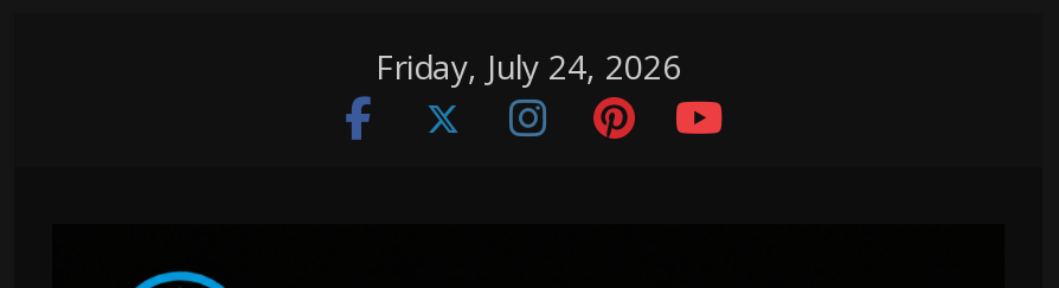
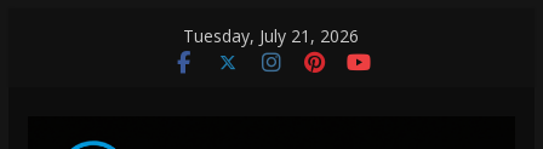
- Friday, July 24, 2026
+ Tuesday, July 21, 2026
